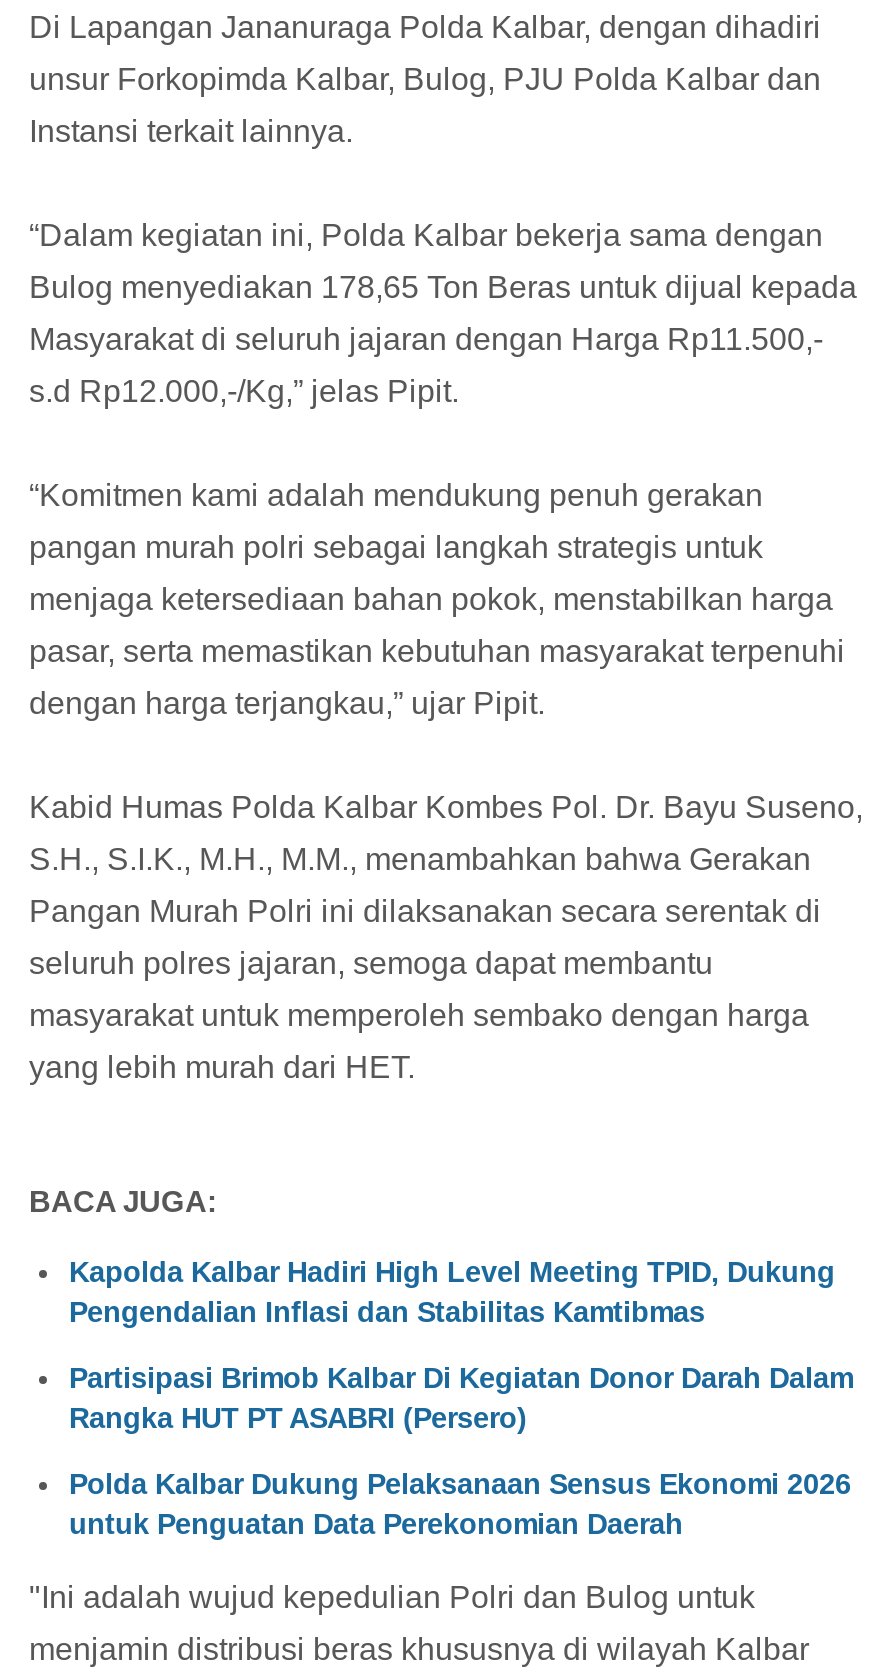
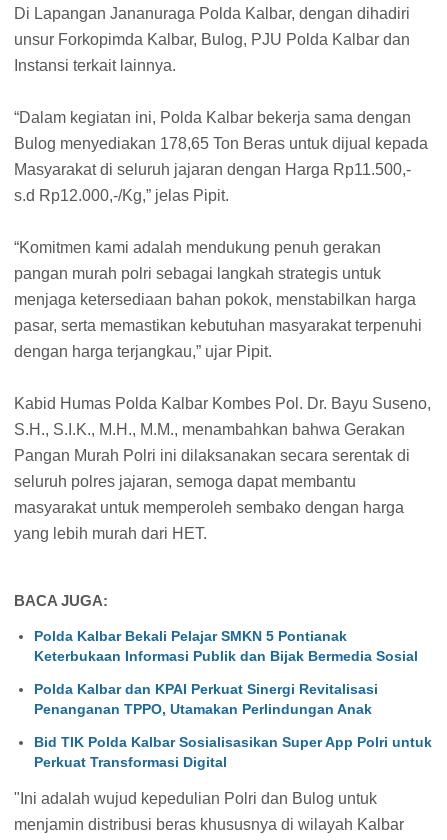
- Kapolda Kalbar Hadiri High Level Meeting TPID, Dukung
- Pengendalian Inflasi dan Stabilitas Kamtibmas
+ Polda Kalbar Bekali Pelajar SMKN 5 Pontianak
+ Keterbukaan Informasi Publik dan Bijak Bermedia Sosial

- Partisipasi Brimob Kalbar Di Kegiatan Donor Darah Dalam
- Rangka HUT PT ASABRI (Persero)
+ Polda Kalbar dan KPAI Perkuat Sinergi Revitalisasi
+ Penanganan TPPO, Utamakan Perlindungan Anak

- Polda Kalbar Dukung Pelaksanaan Sensus Ekonomi 2026
- untuk Penguatan Data Perekonomian Daerah
+ Bid TIK Polda Kalbar Sosialisasikan Super App Polri untuk
+ Perkuat Transformasi Digital
